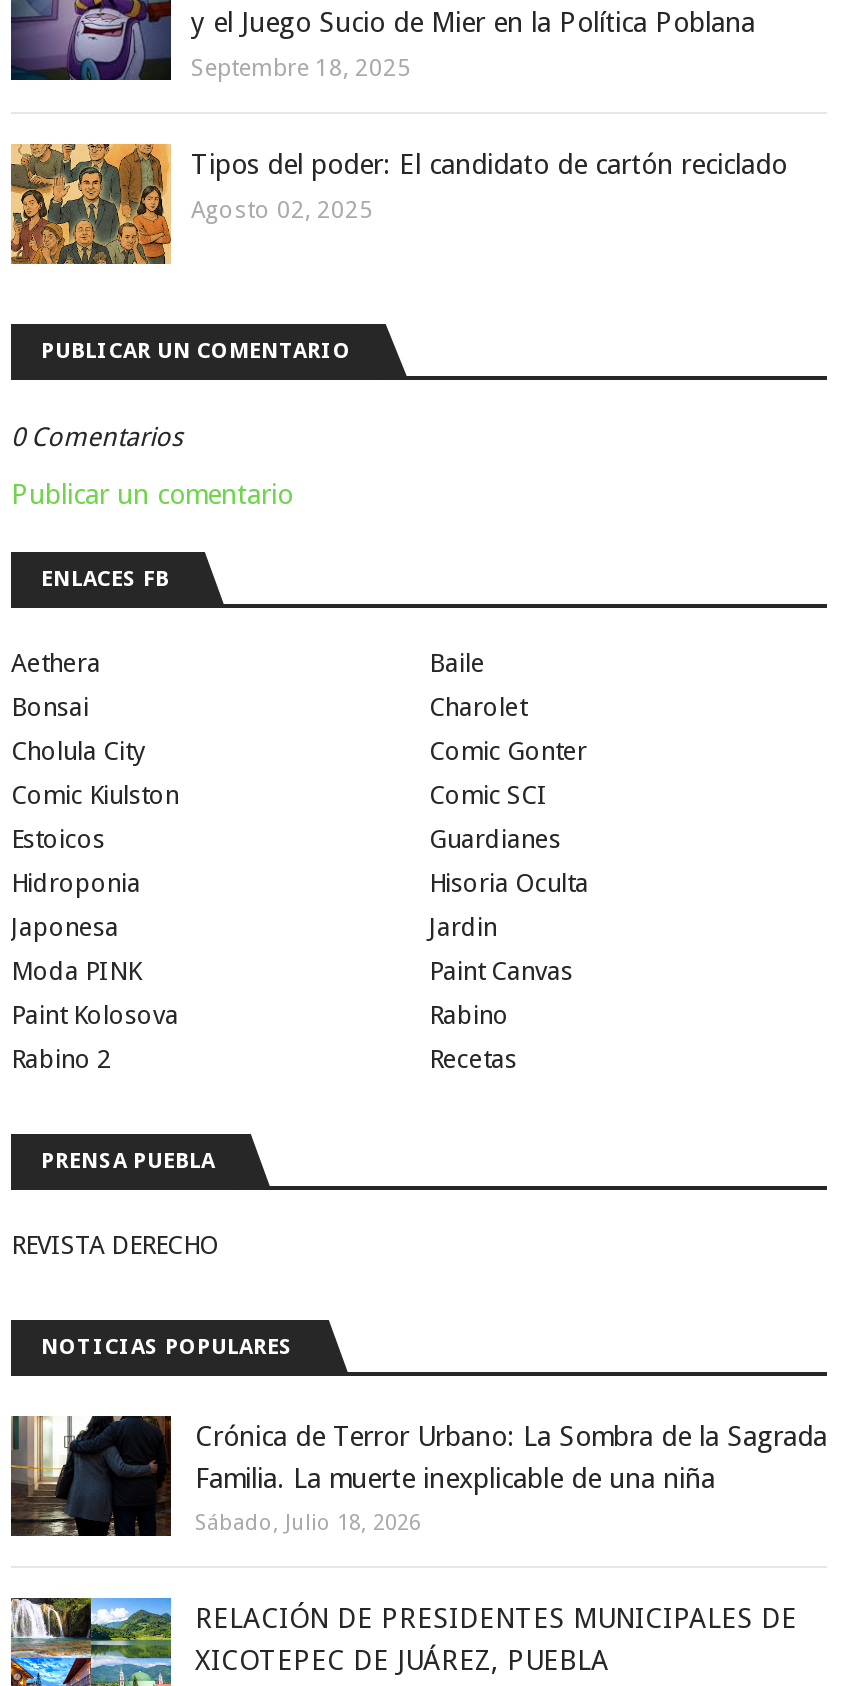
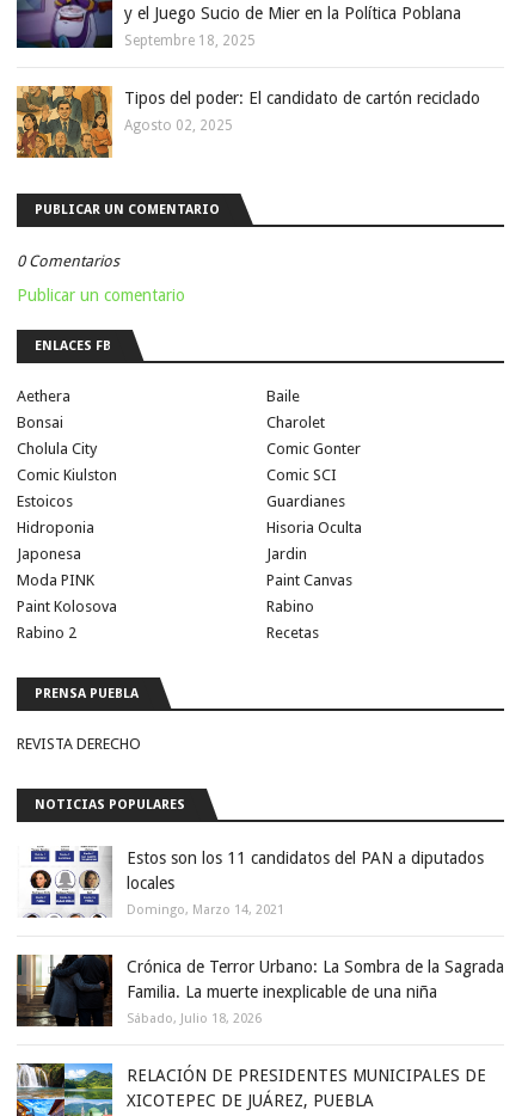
+ [image]
+ Estos son los 11 candidatos del PAN a diputados
+ locales
+ Domingo, Marzo 14, 2021
